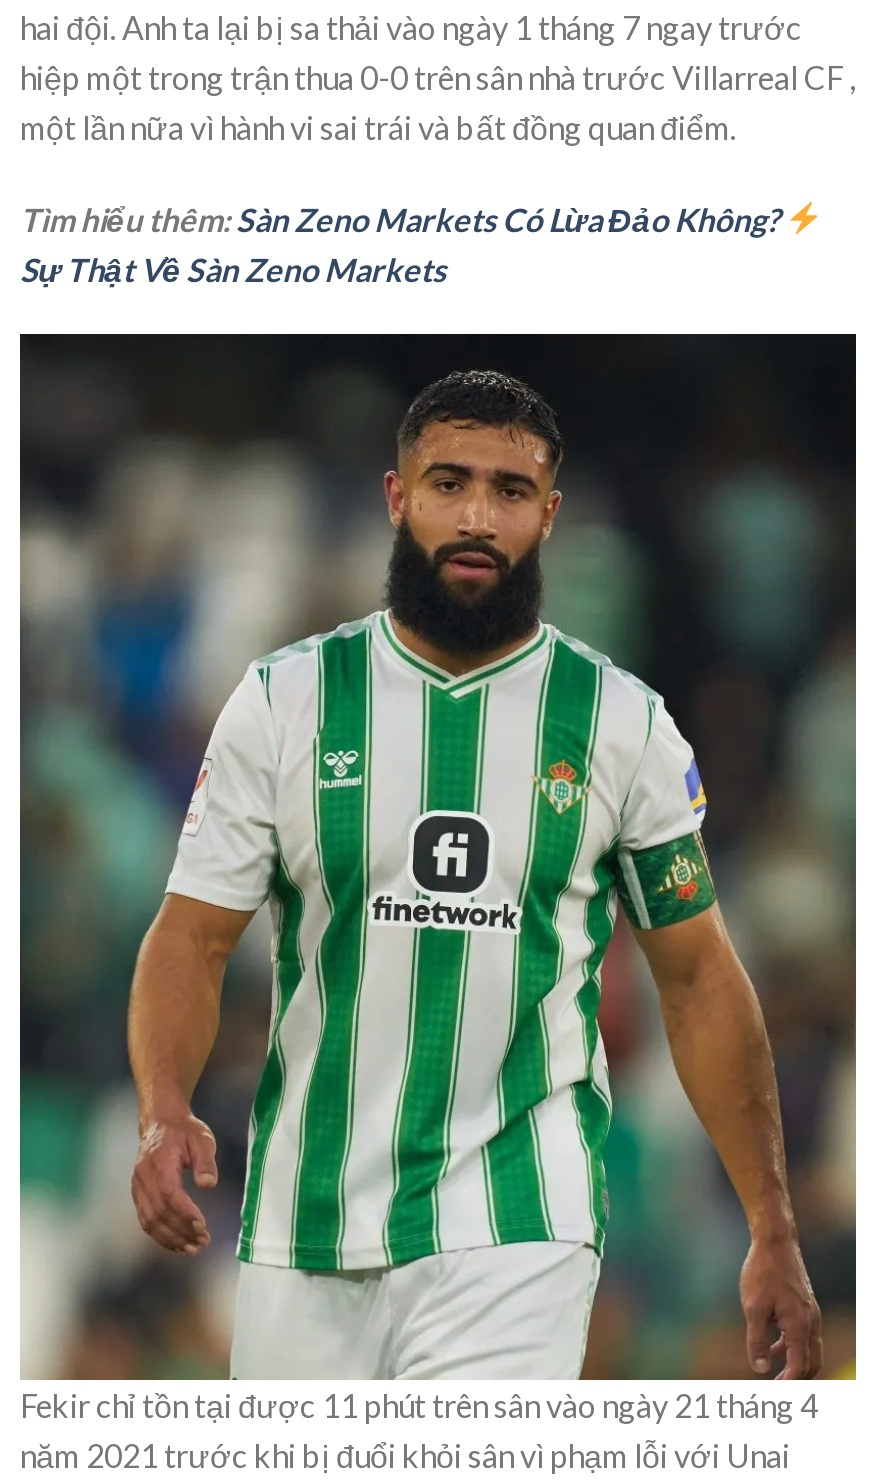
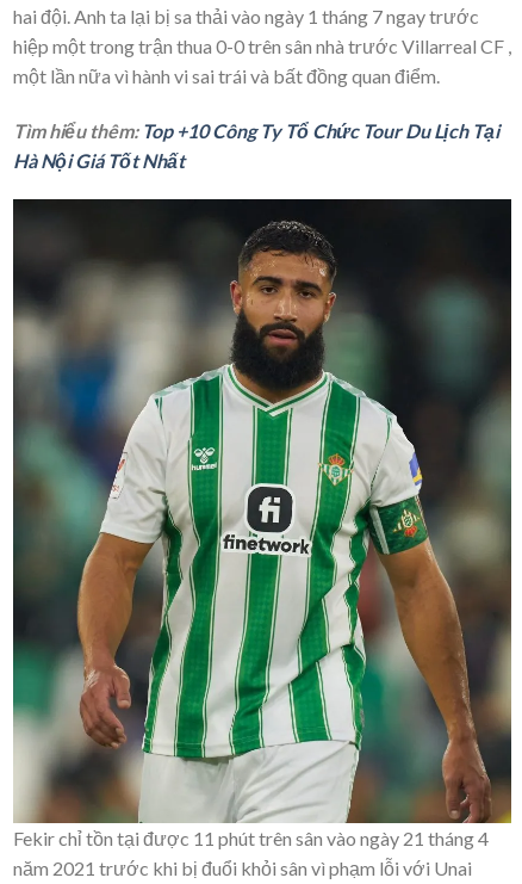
- Tìm hiểu thêm:Sàn Zeno Markets Có Lừa Đảo Không?
- Sự Thật Về Sàn Zeno Markets
+ Tìm hiểu thêm:Top +10 Công Ty Tổ Chức Tour Du Lịch Tại
+ Hà Nội Giá Tốt Nhất
